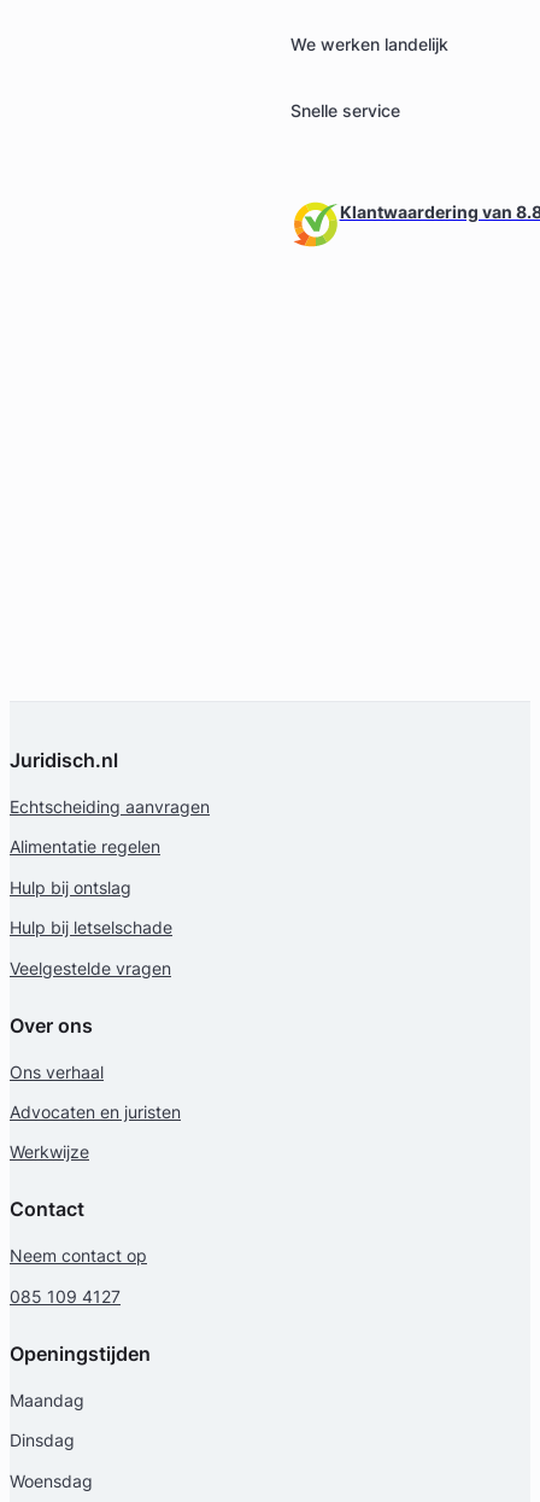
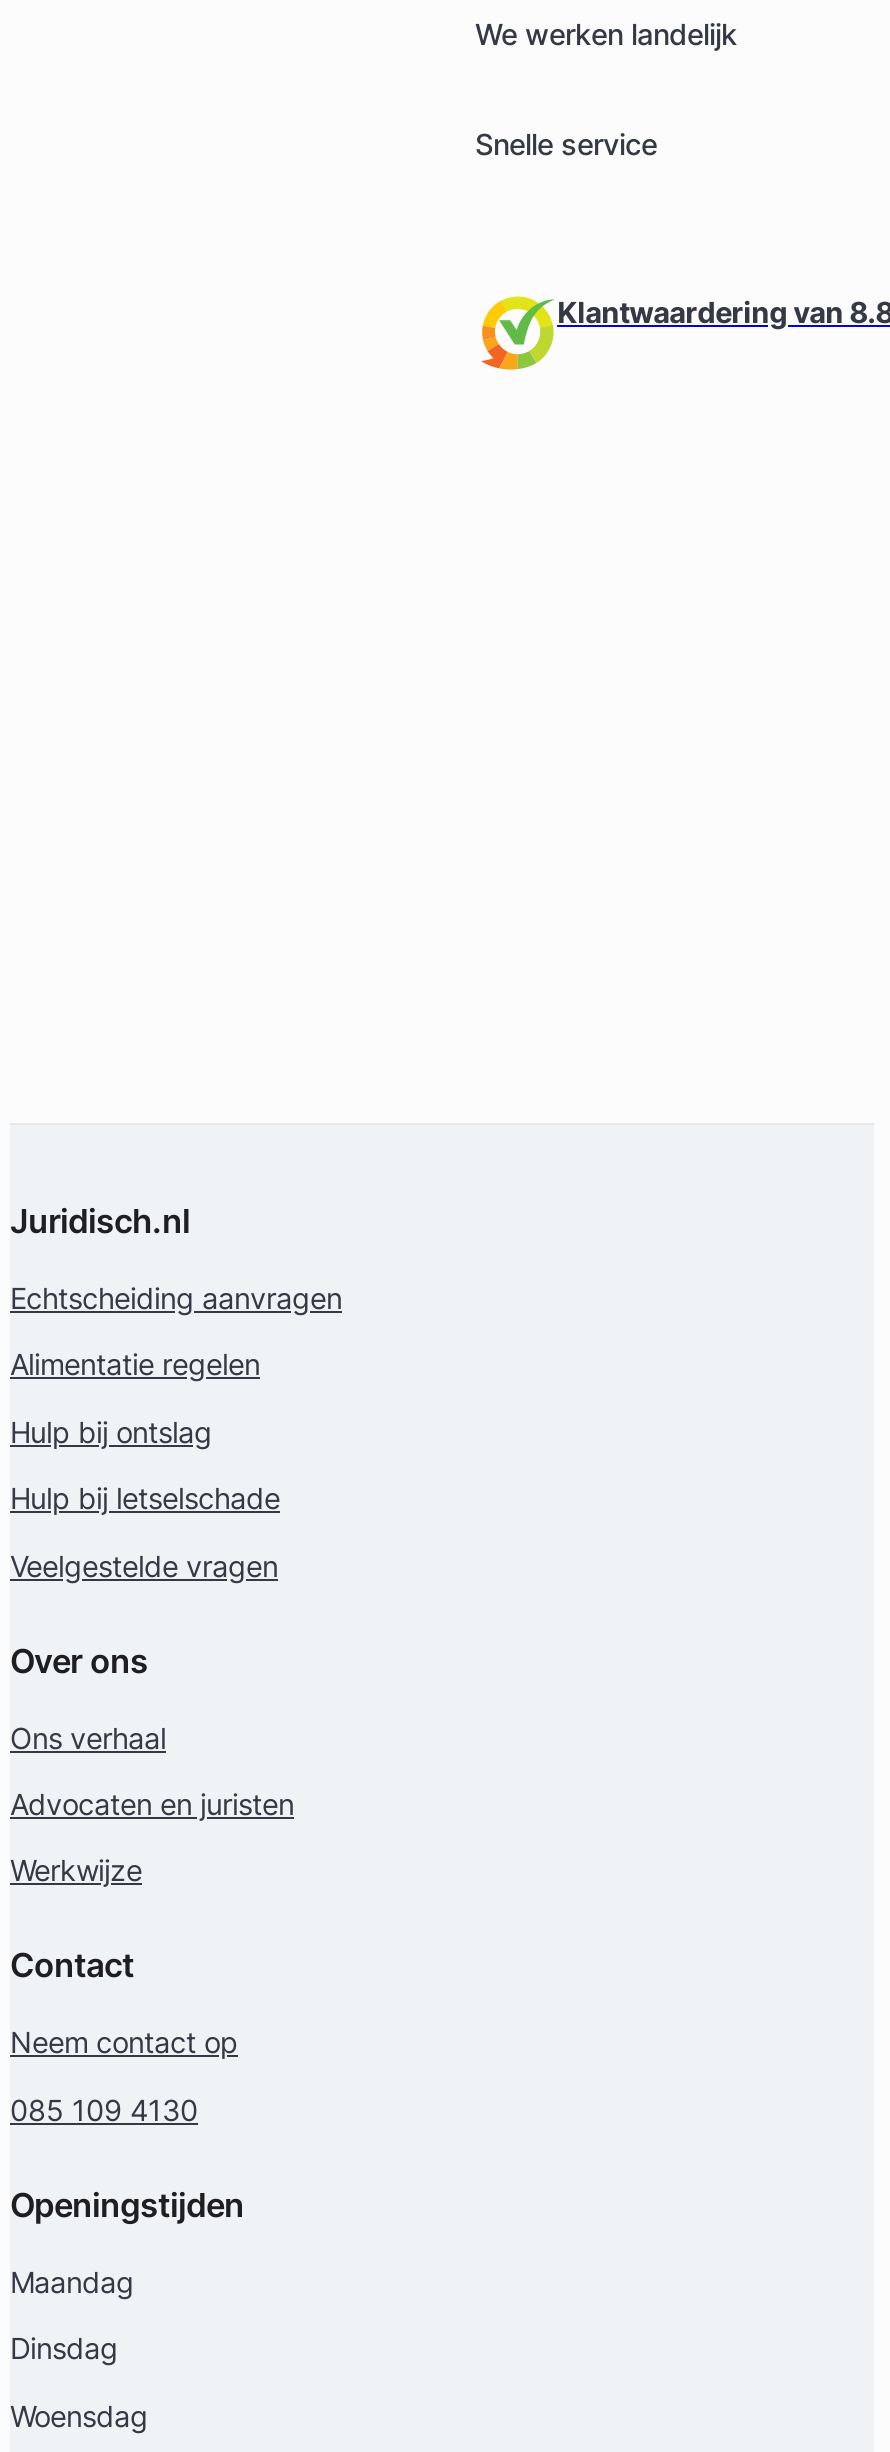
- 085 109 4127
+ 085 109 4130
